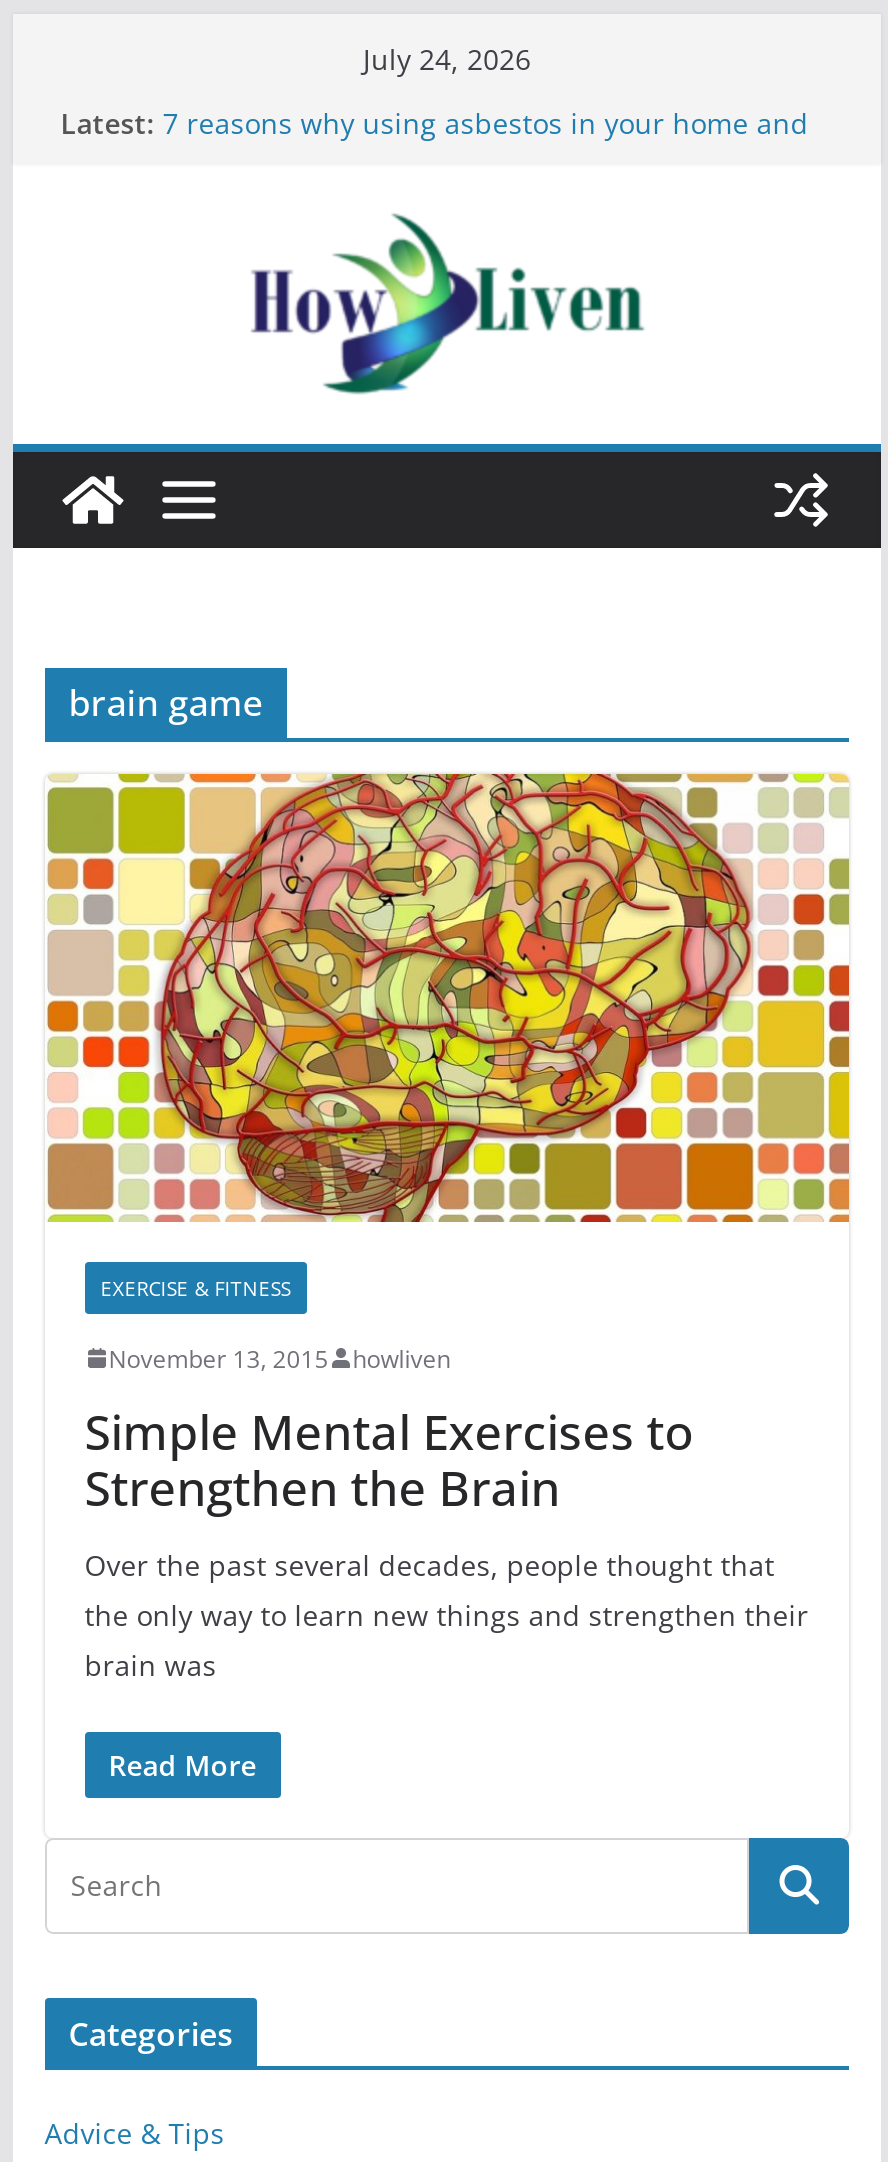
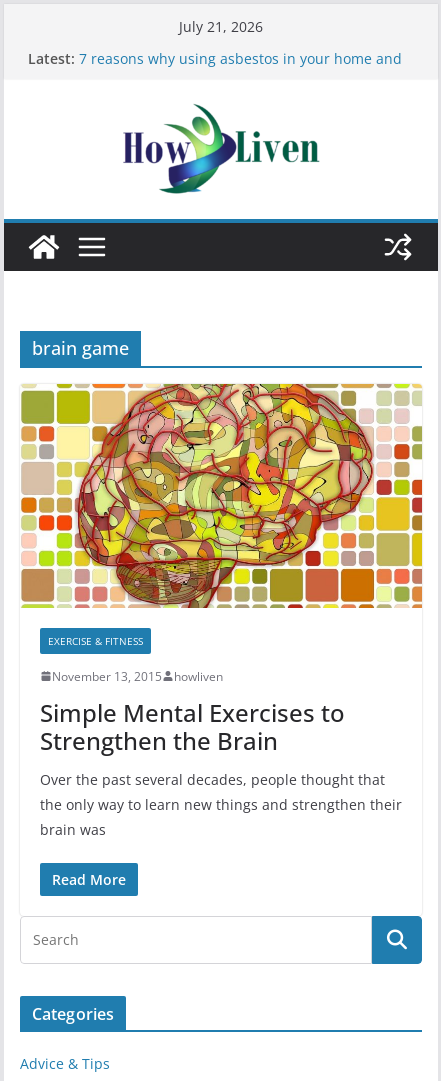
- July 24, 2026
+ July 21, 2026
